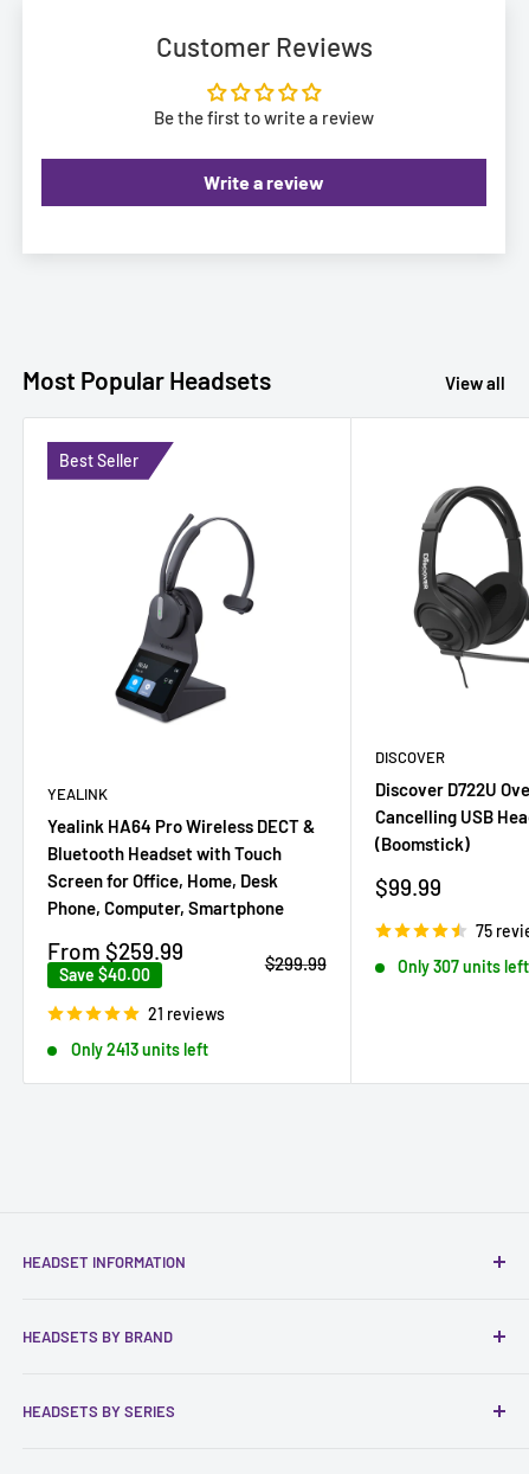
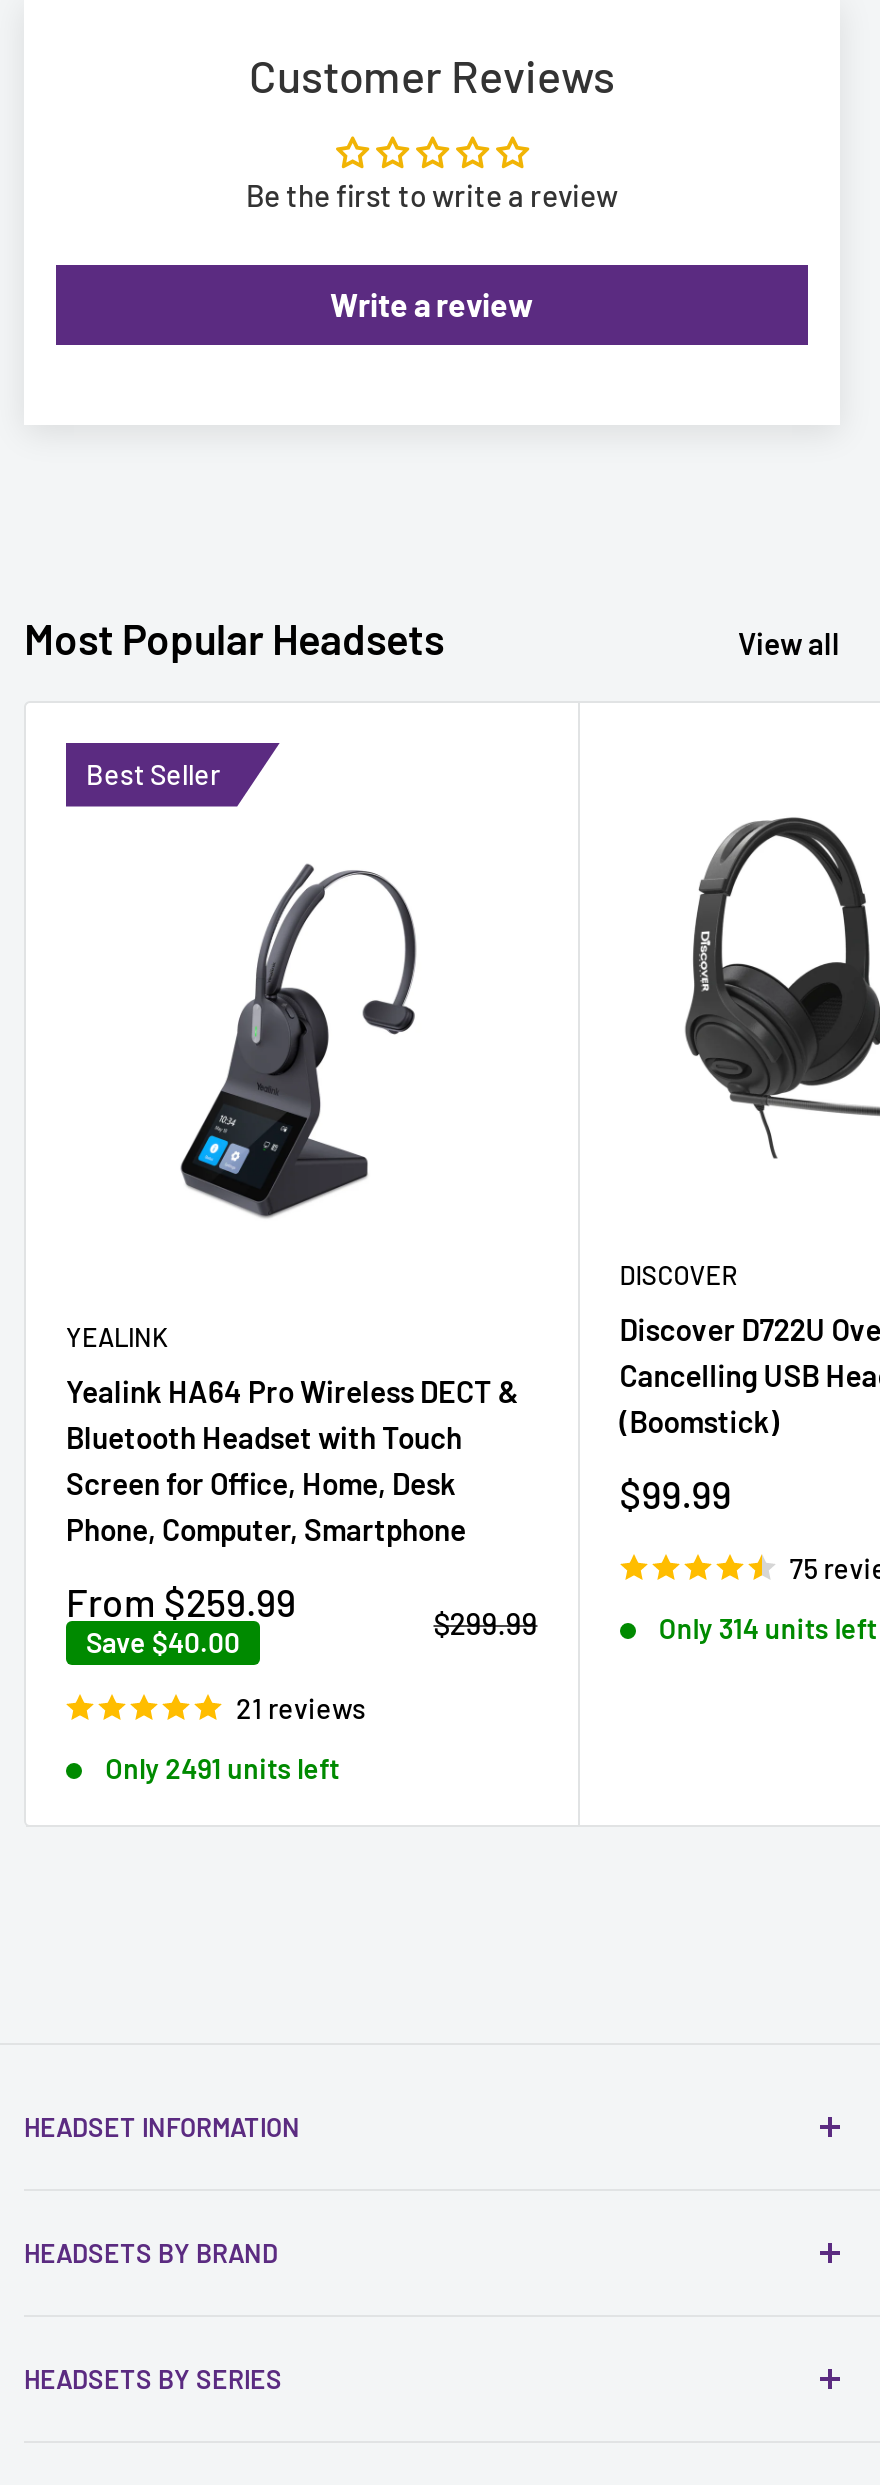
- Only 307 units left
+ Only 314 units left

- Only 2413 units left
+ Only 2491 units left
